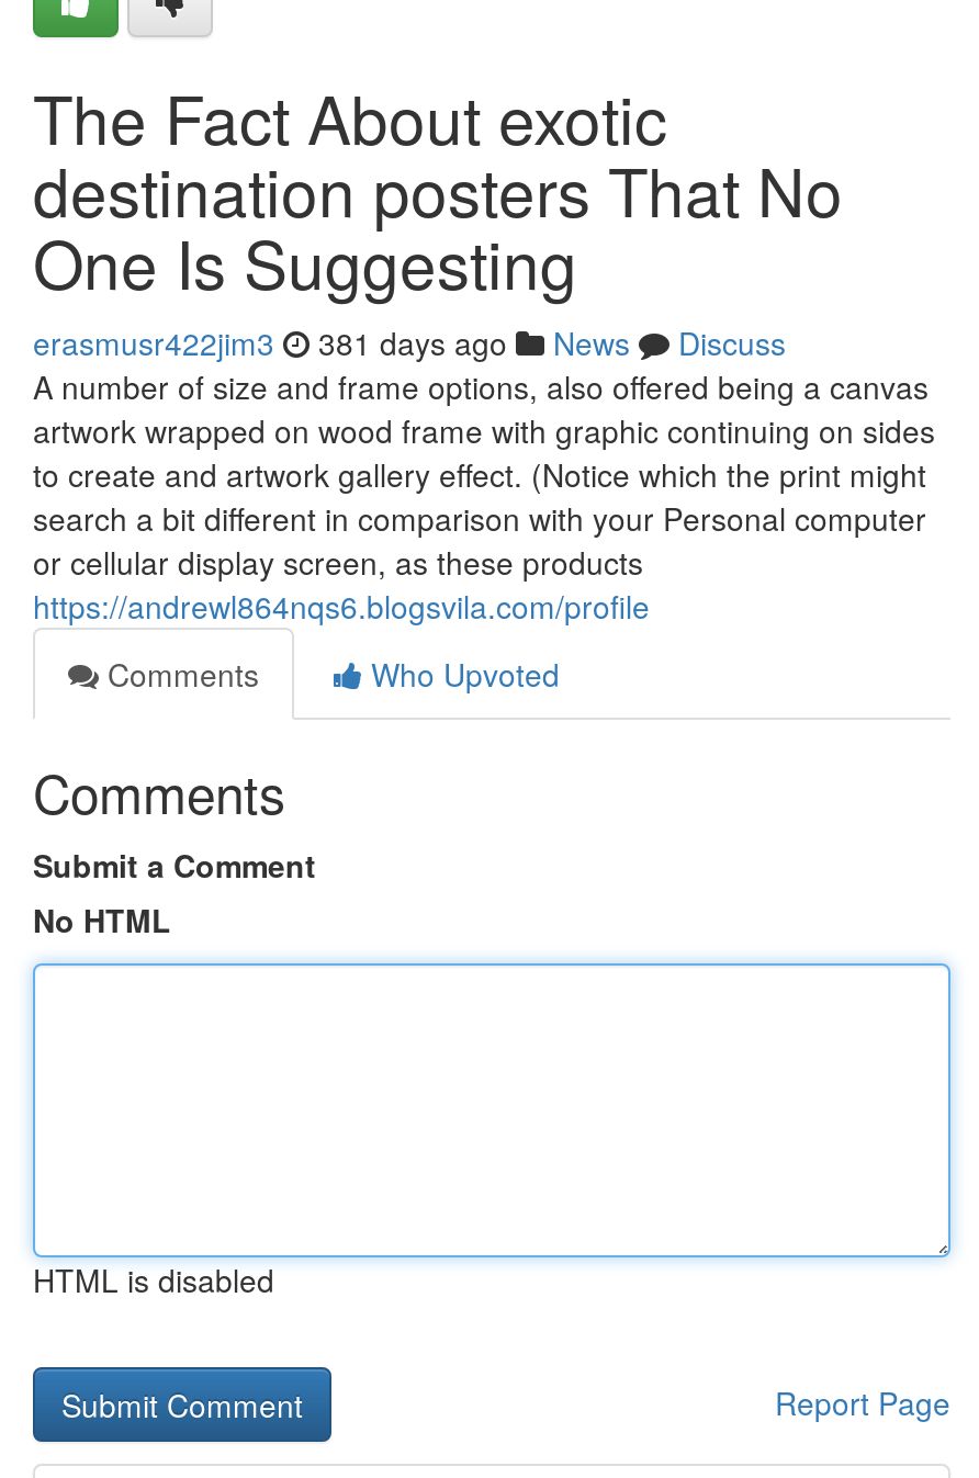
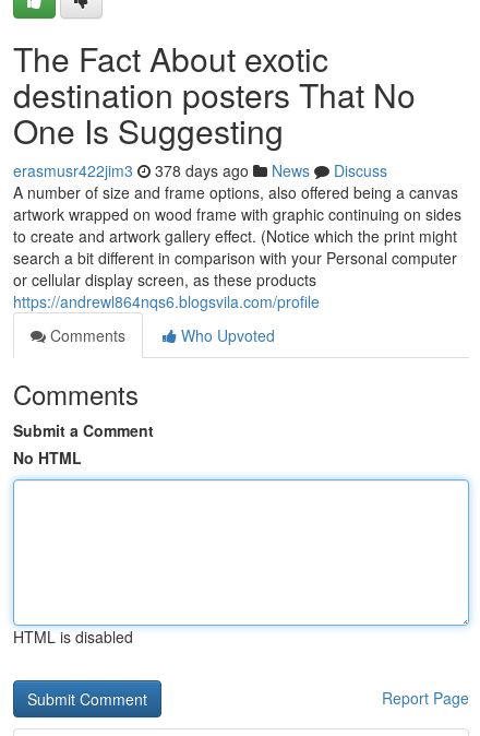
- erasmusr422jim3 381 days ago News Discuss
+ erasmusr422jim3 378 days ago News Discuss
